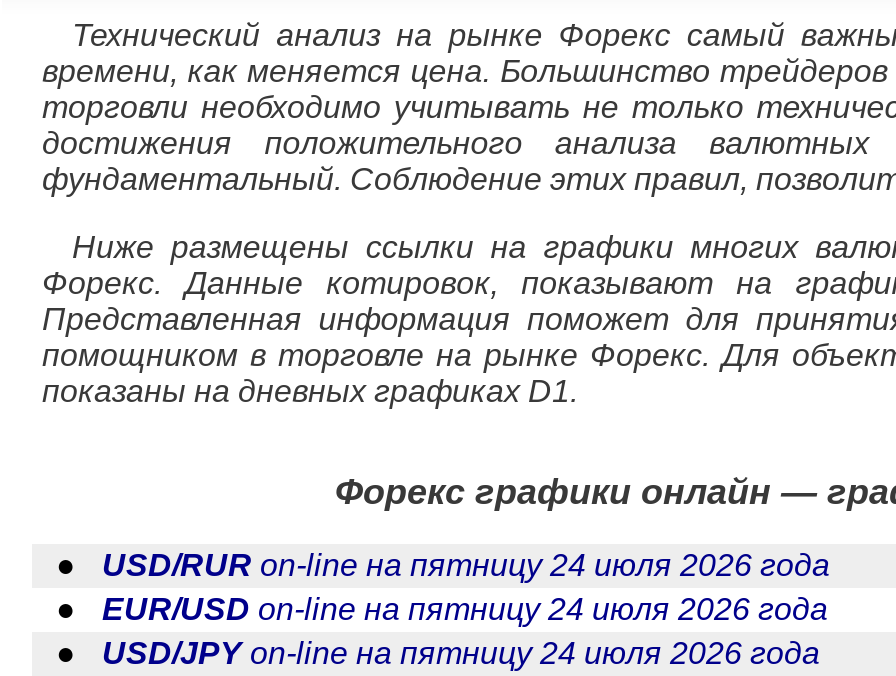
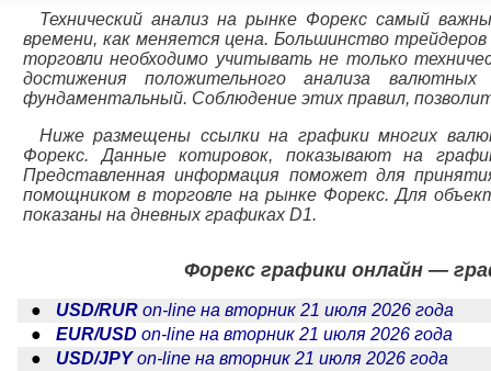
- USD/RUR on-line на пятницу 24 июля 2026 года
+ USD/RUR on-line на вторник 21 июля 2026 года

- EUR/USD on-line на пятницу 24 июля 2026 года
+ EUR/USD on-line на вторник 21 июля 2026 года

- USD/JPY on-line на пятницу 24 июля 2026 года
+ USD/JPY on-line на вторник 21 июля 2026 года
